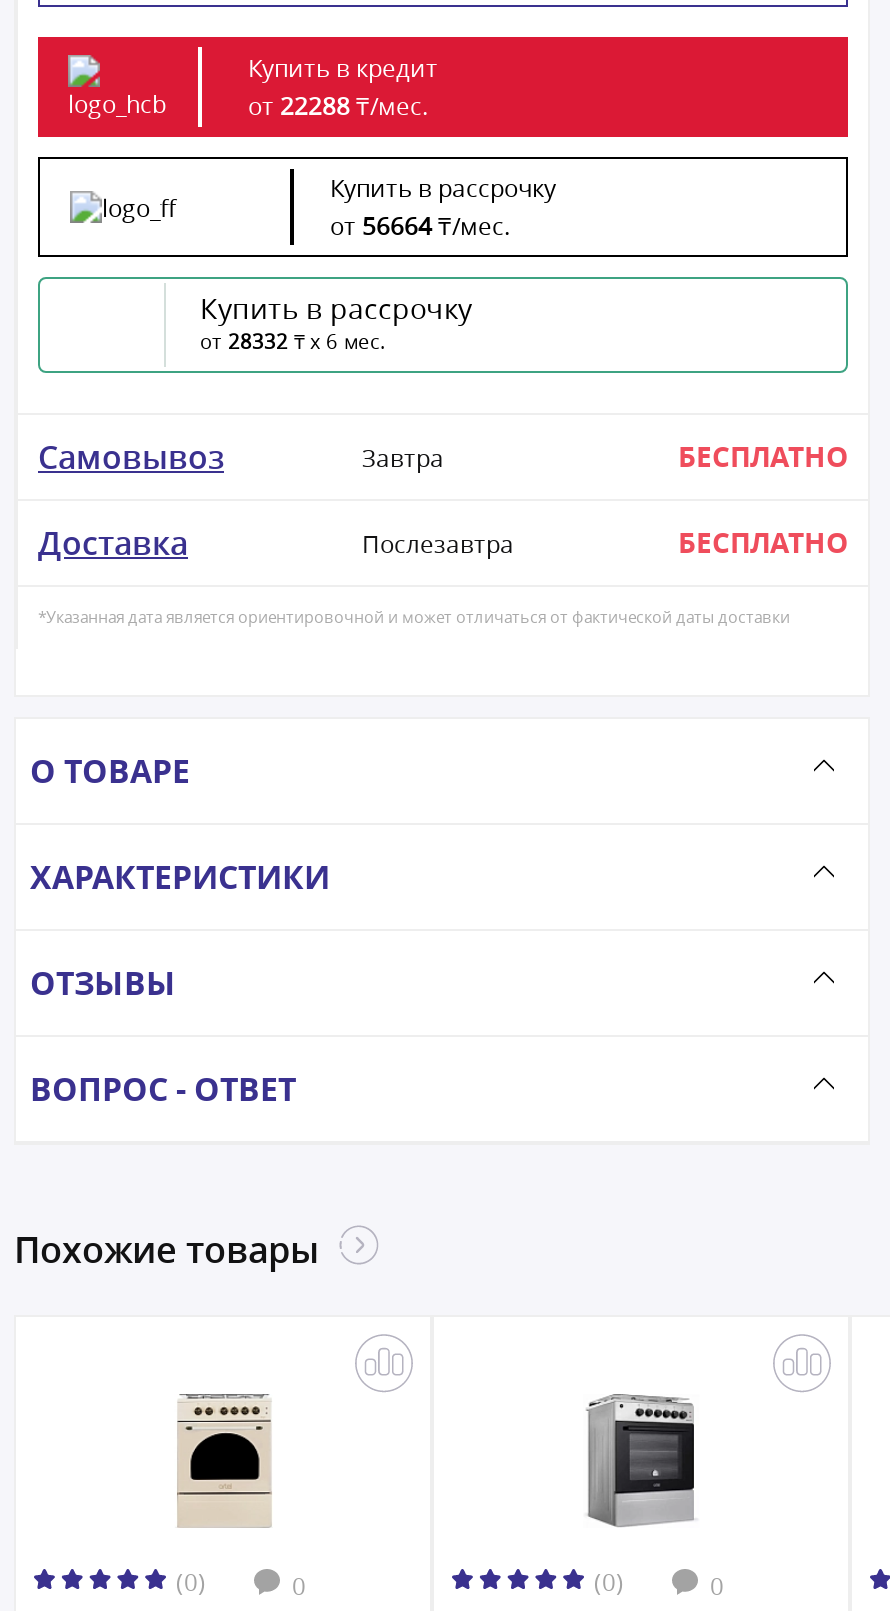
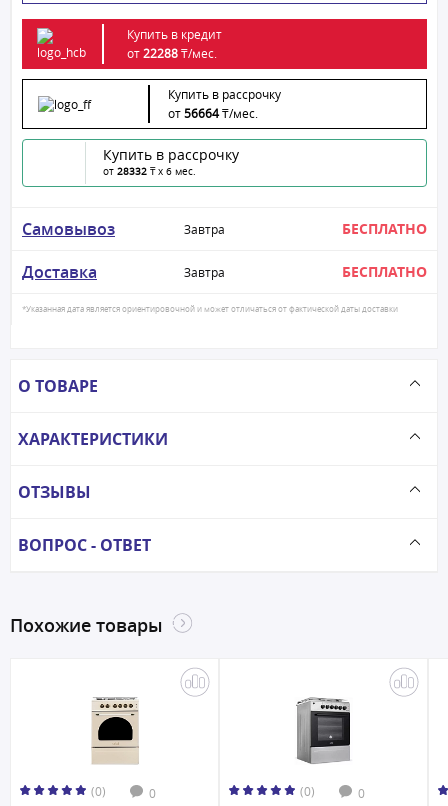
- Послезавтра
+ Завтра
